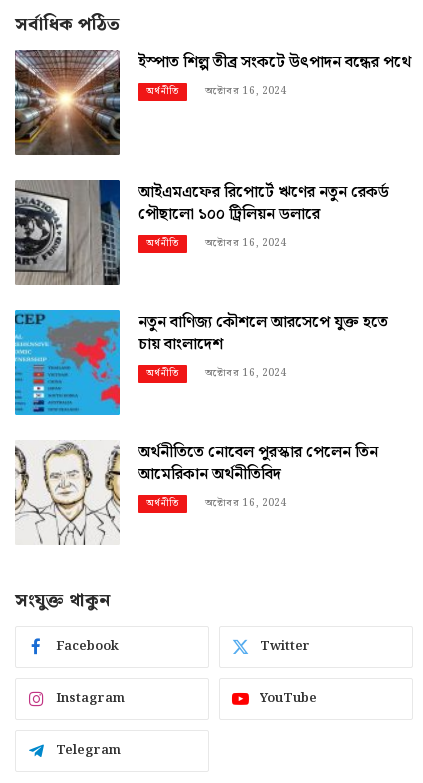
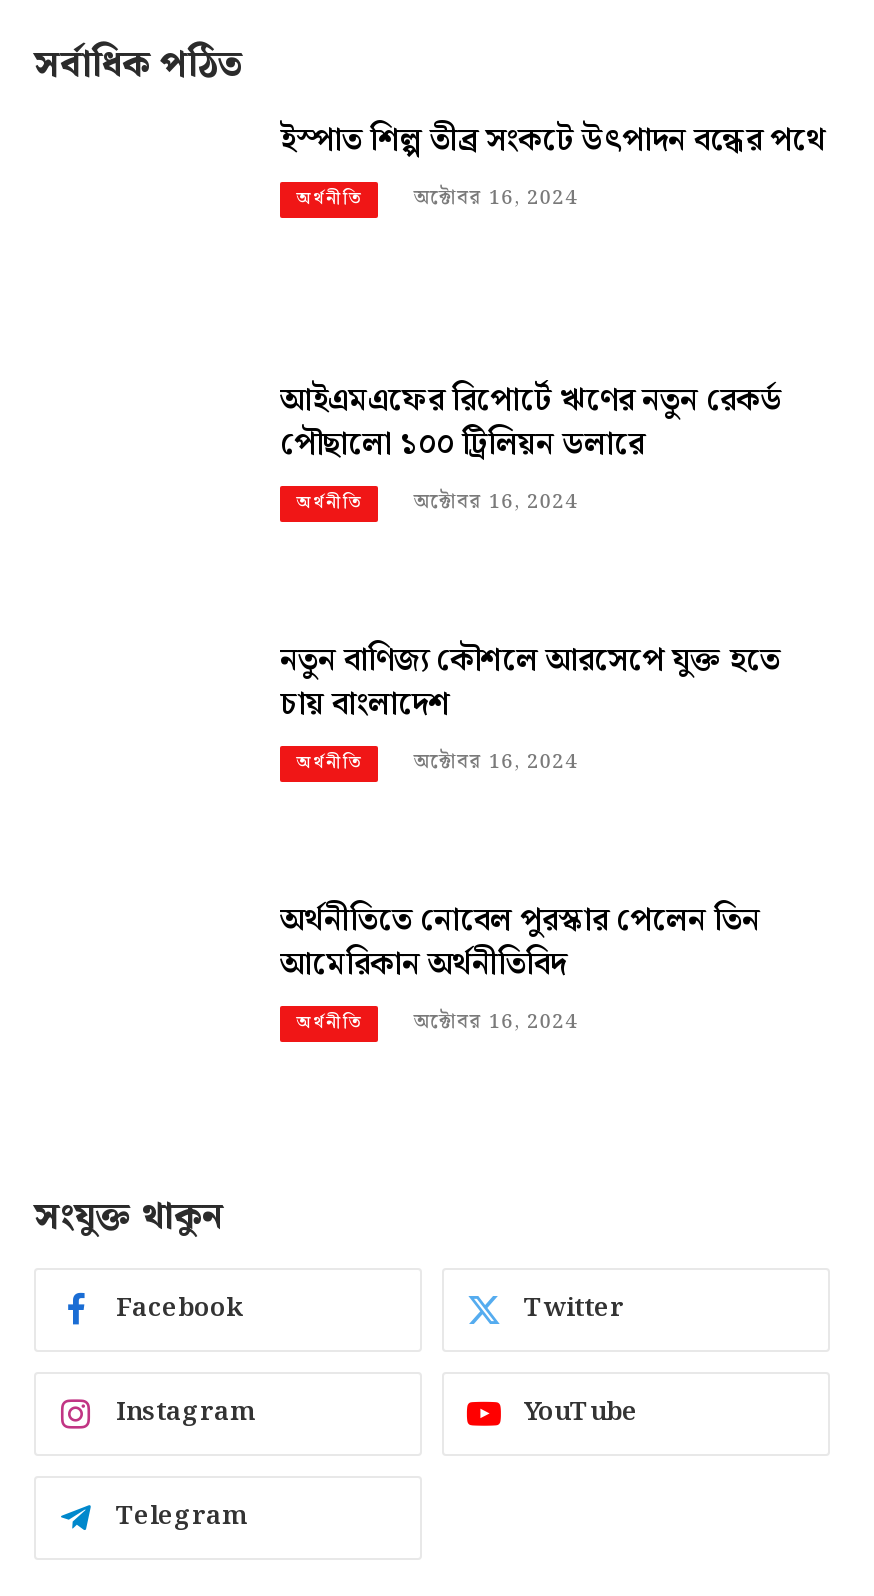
- [image]

- [image]

- [image]

- [image]
